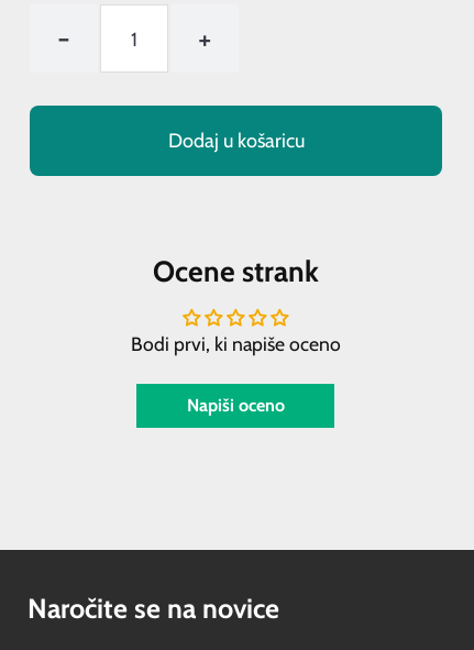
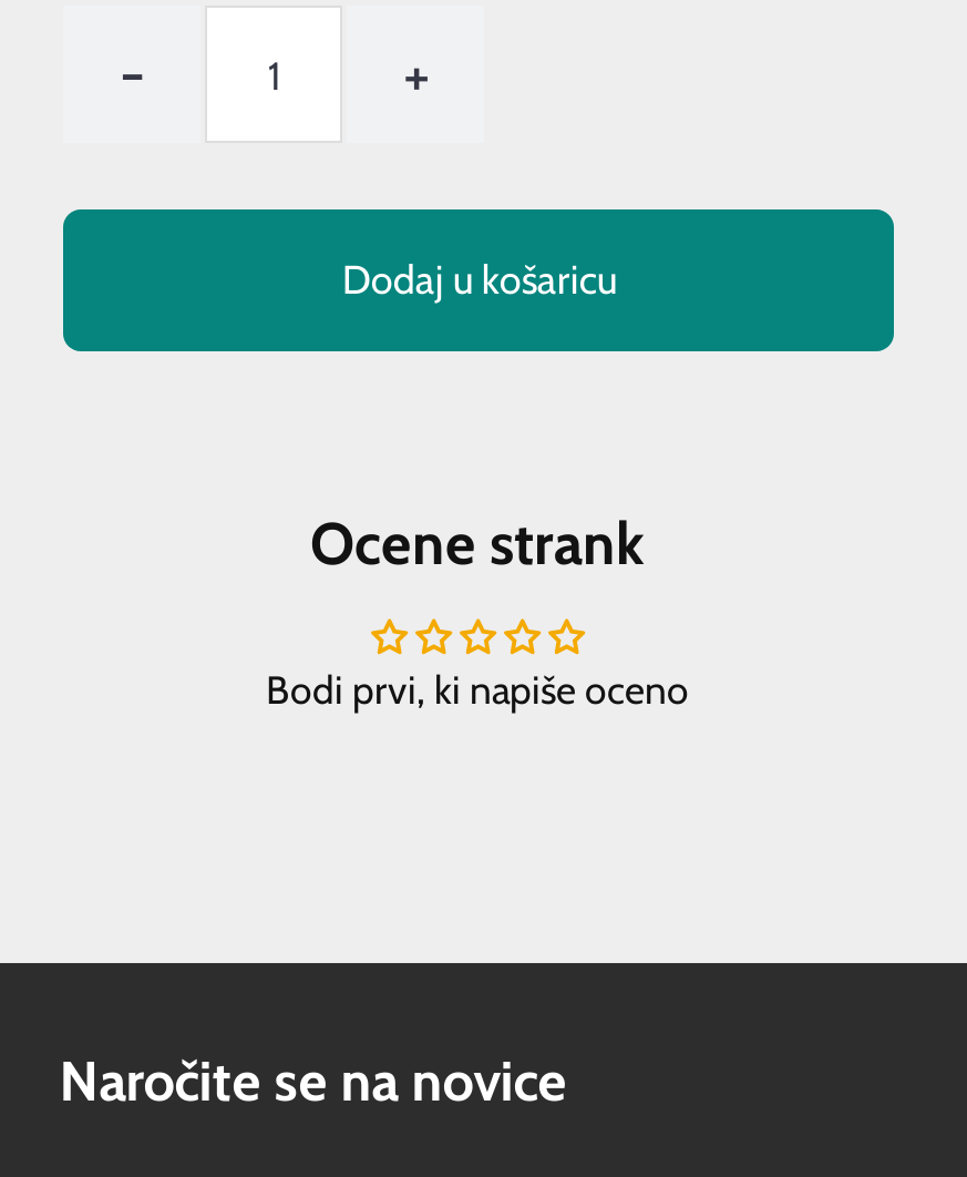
- Napiši oceno
